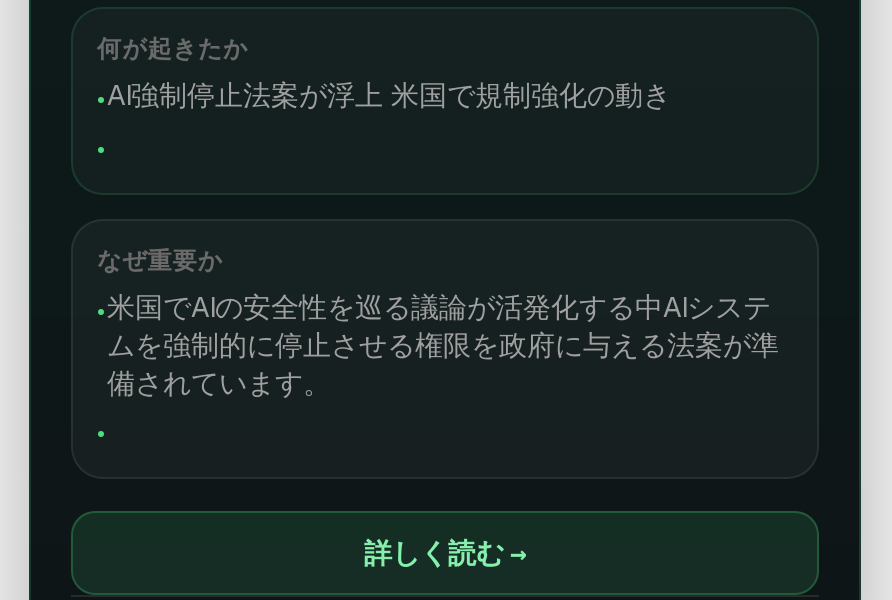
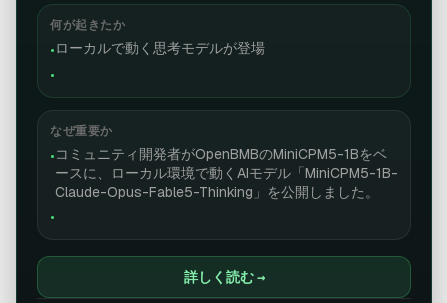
- •AI強制停止法案が浮上 米国で規制強化の動き
+ •ローカルで動く思考モデルが登場

- •米国でAIの安全性を巡る議論が活発化する中AIシステ
- ムを強制的に停止させる権限を政府に与える法案が準
- 備されています。
+ •コミュニティ開発者がOpenBMBのMiniCPM5-1Bをベ
+ ースに、ローカル環境で動くAIモデル「MiniCPM5-1B-
+ Claude-Opus-Fable5-Thinking」を公開しました。
